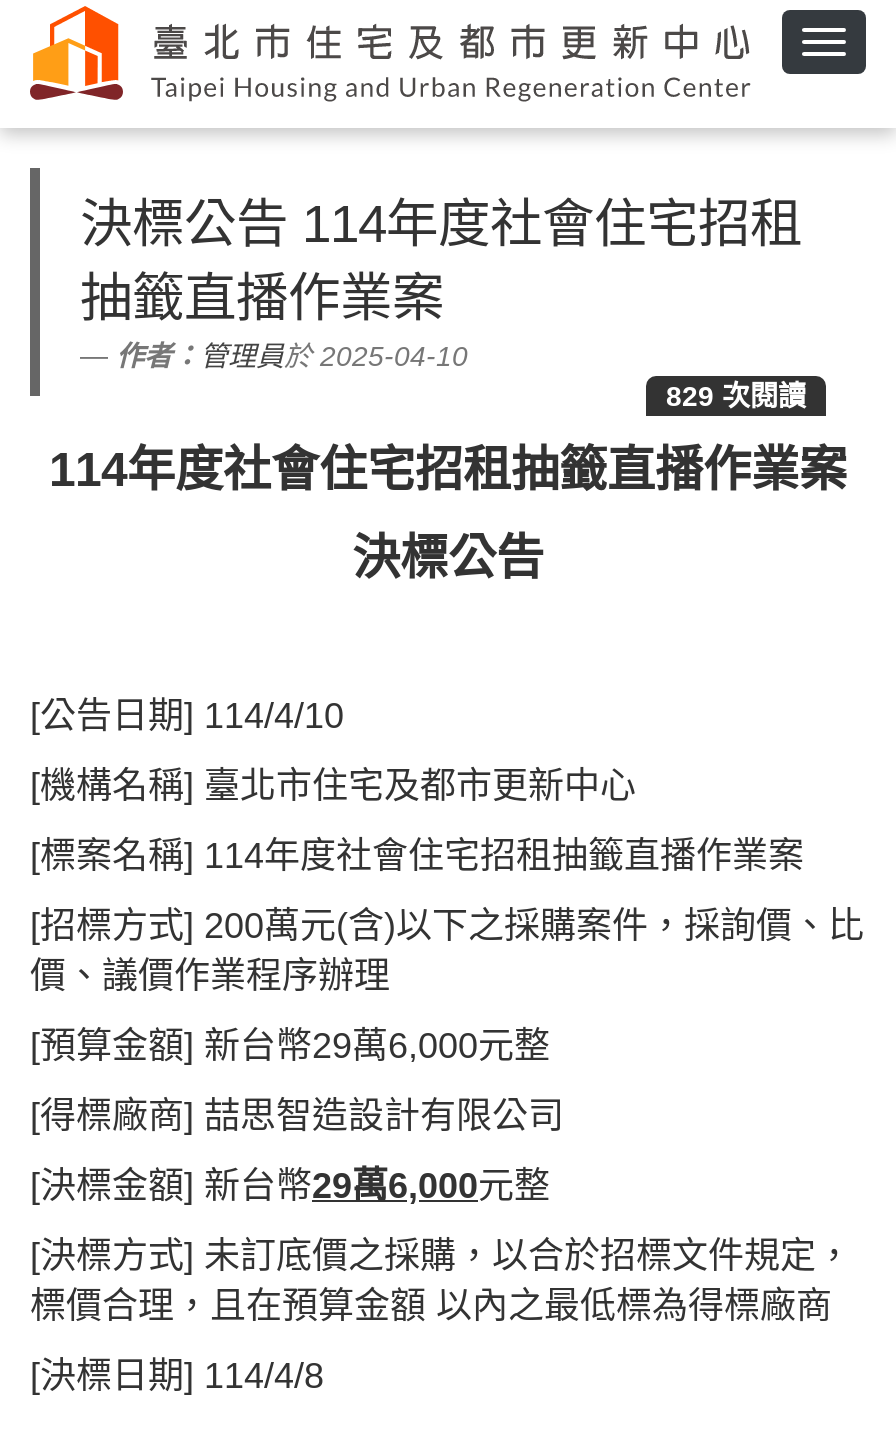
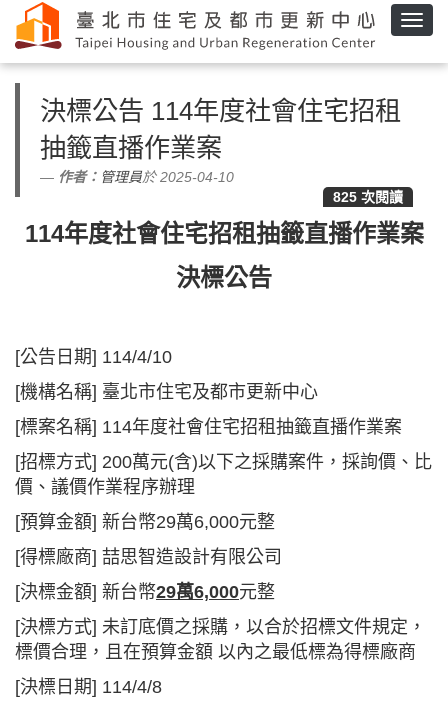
- 829 次閱讀
+ 825 次閱讀
